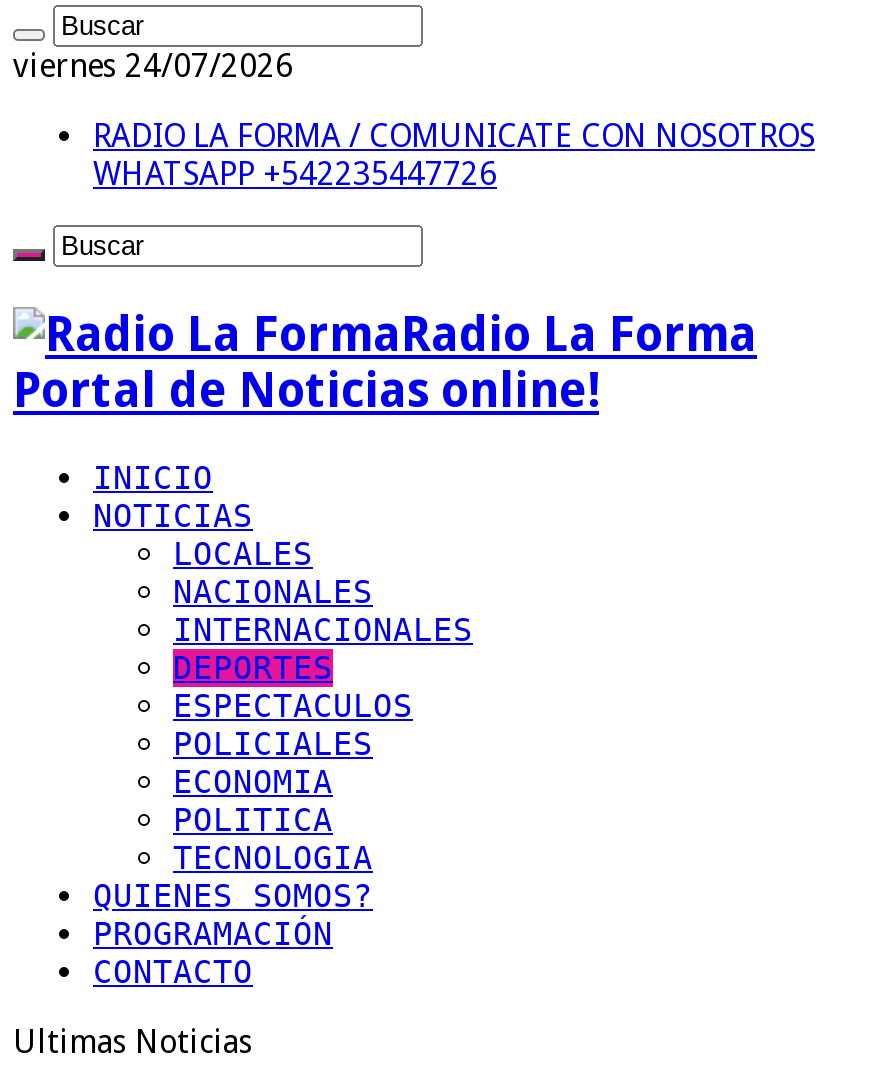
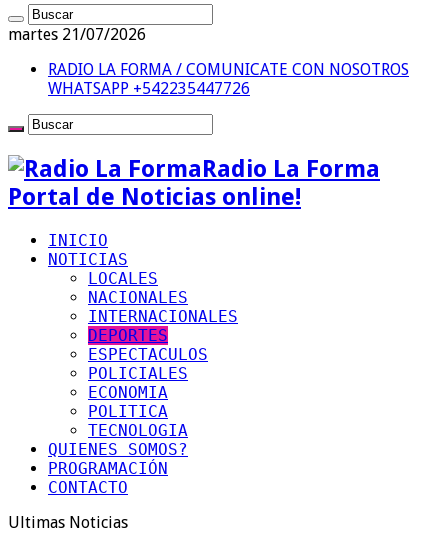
- viernes 24/07/2026
+ martes 21/07/2026
